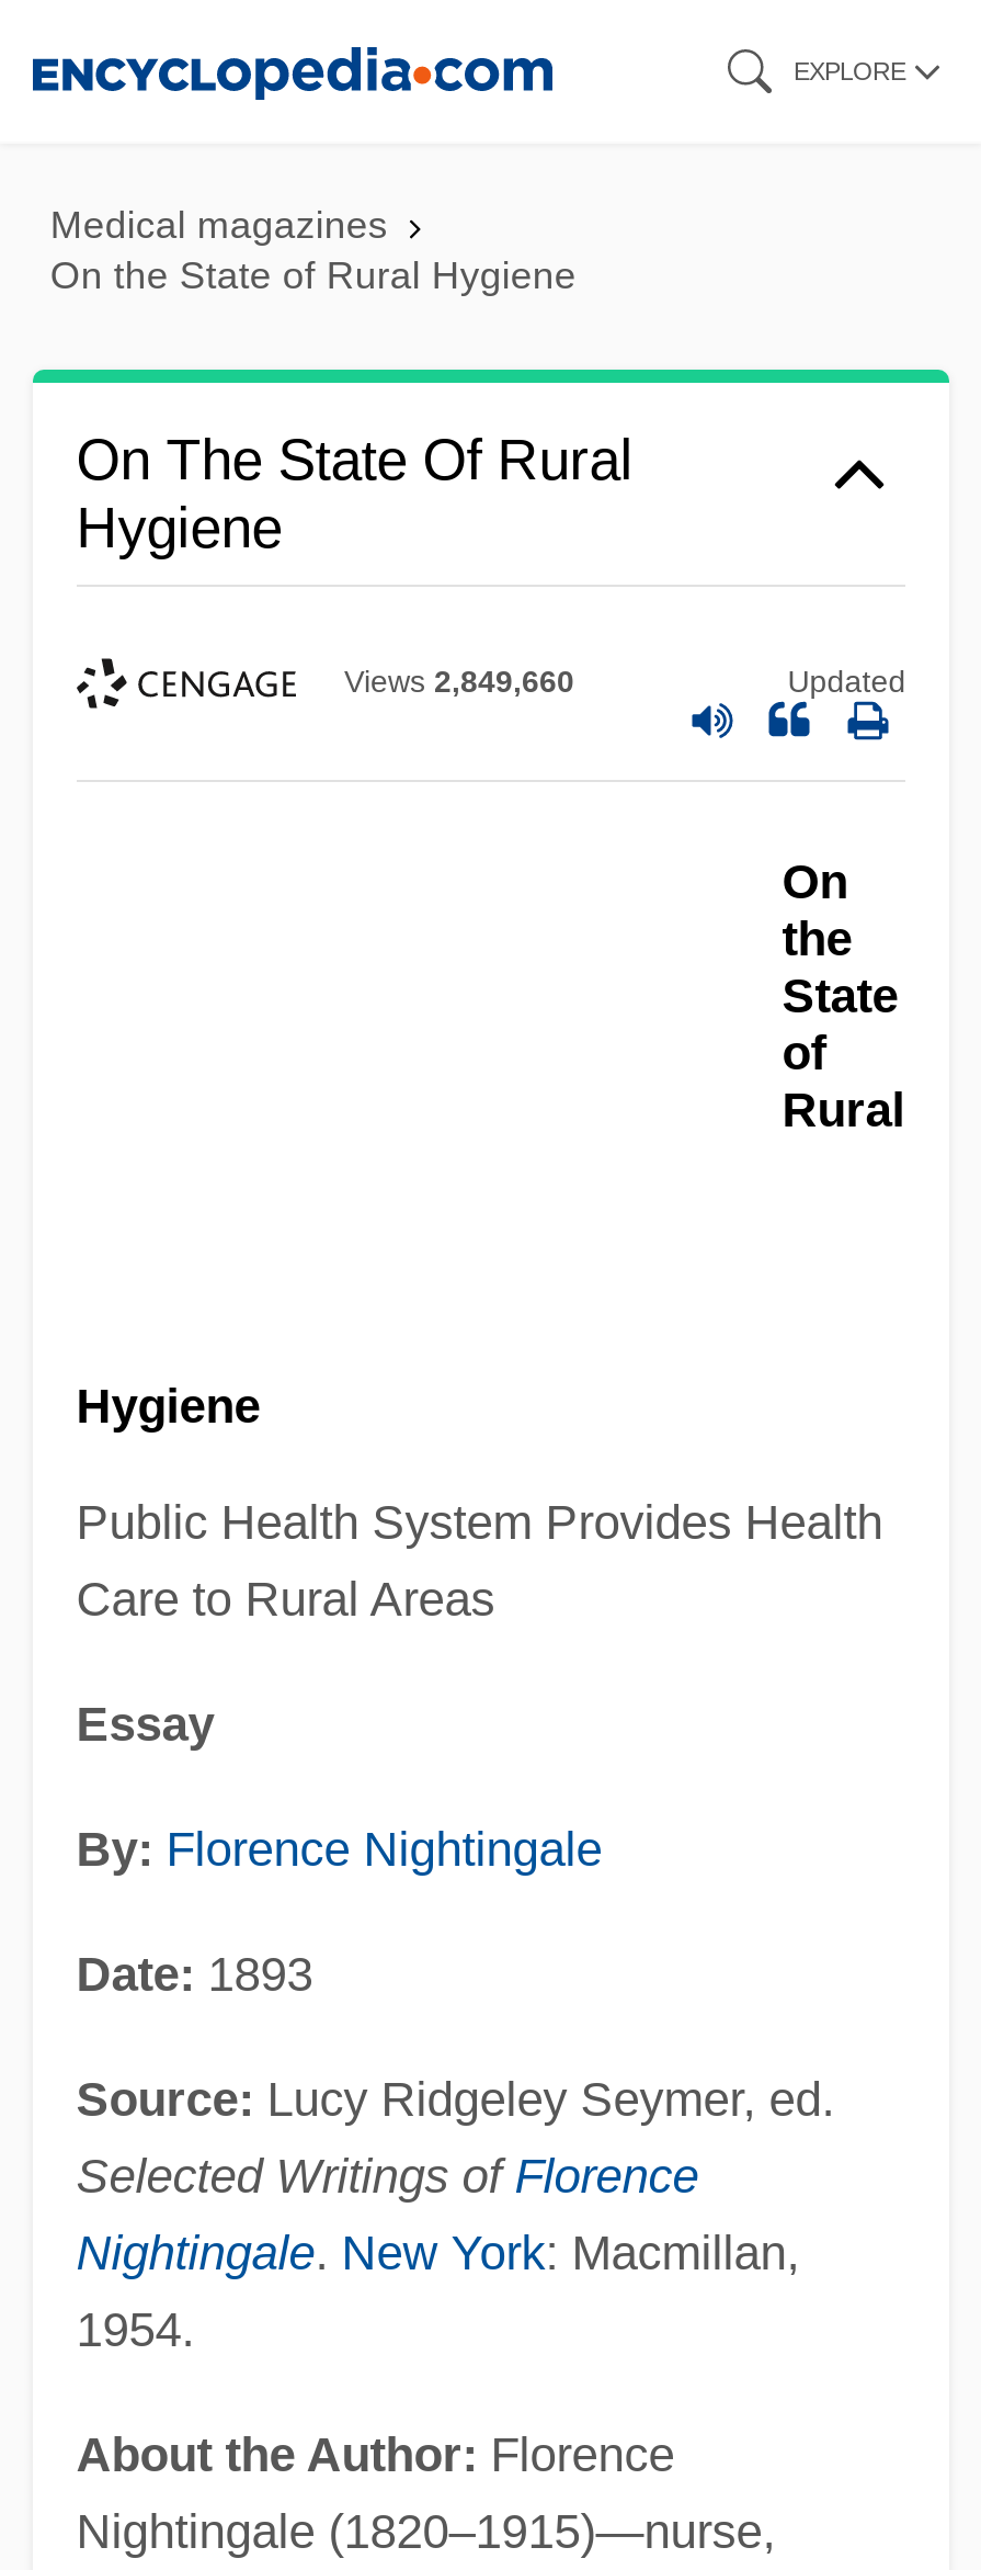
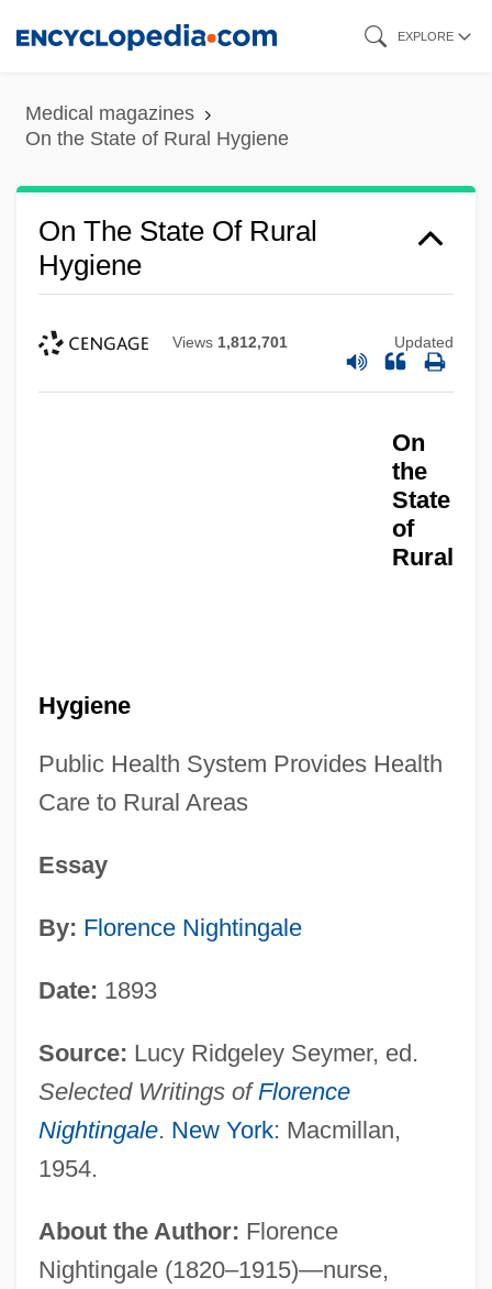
- Views 2,849,660
+ Views 1,812,701
